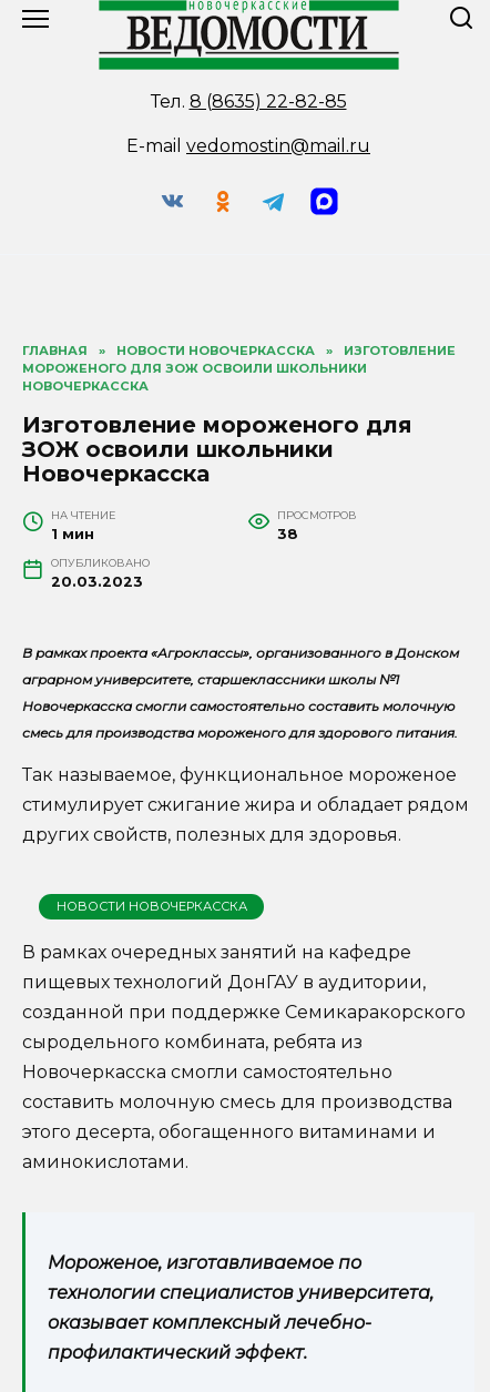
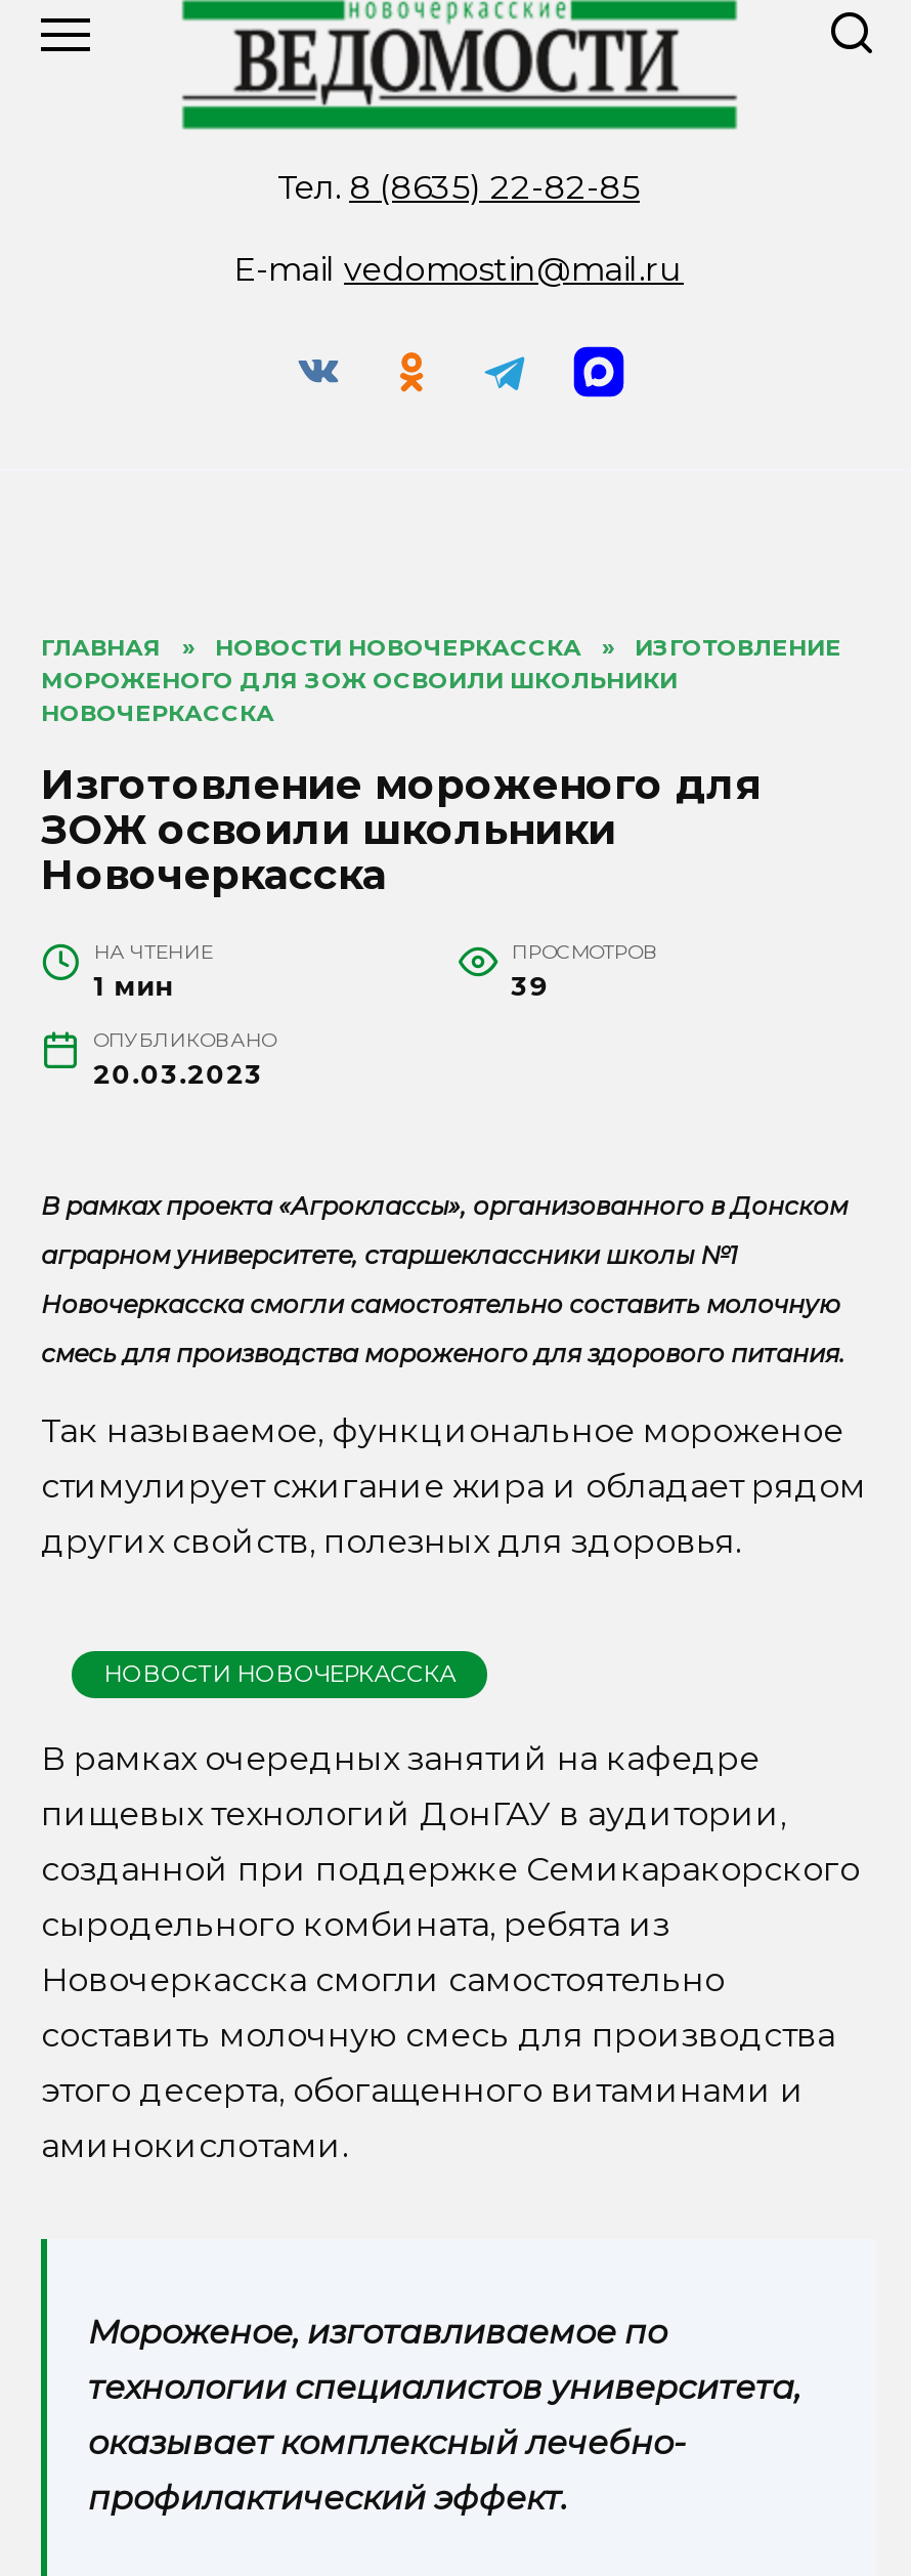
- 38
+ 39
